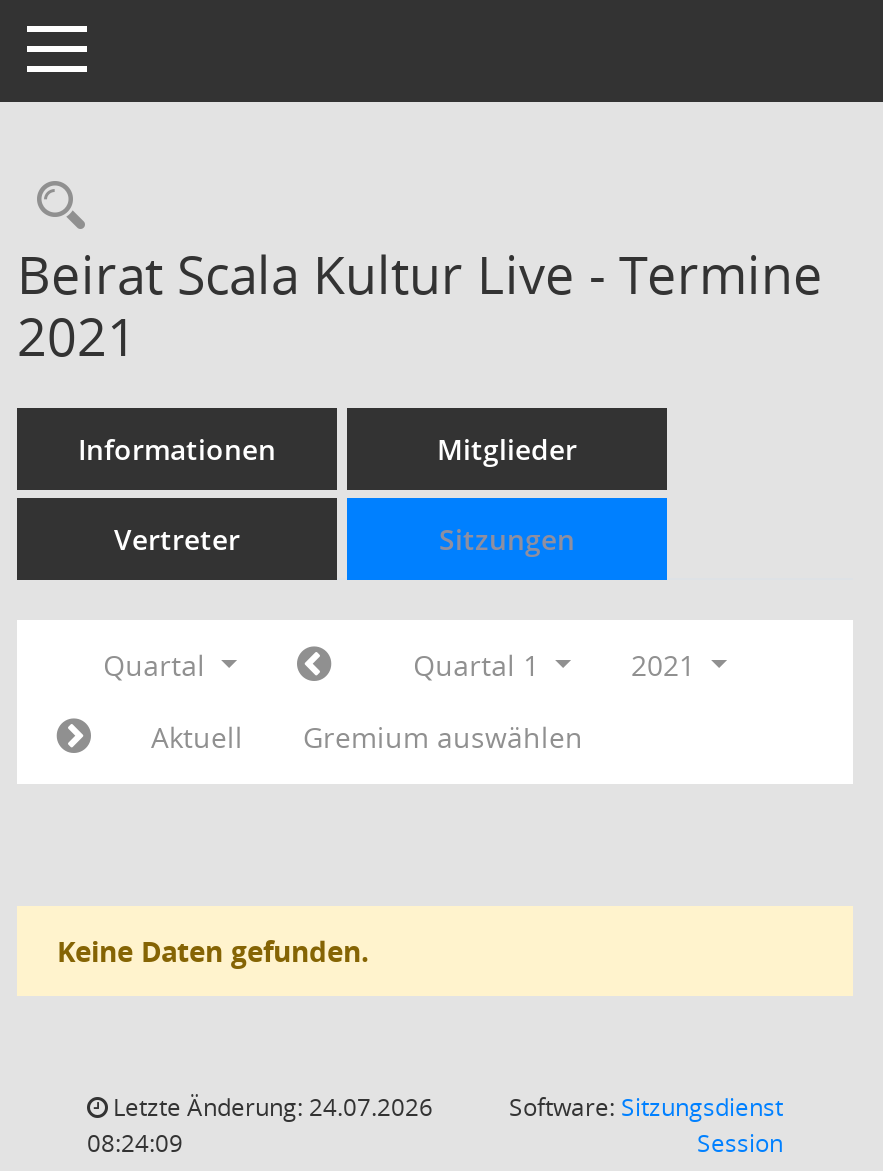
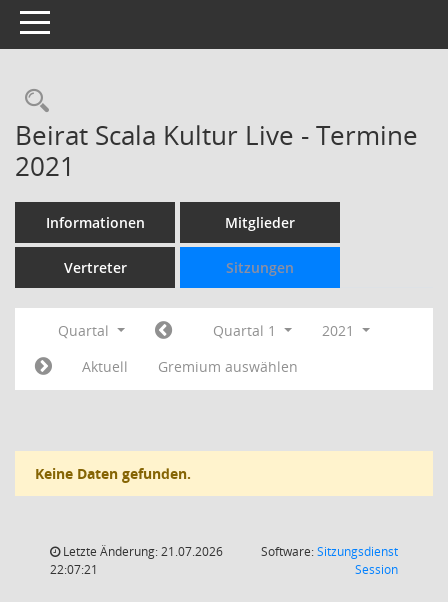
- Letzte Änderung: 24.07.2026
+ Letzte Änderung: 21.07.2026

- 08:24:09
+ 22:07:21
